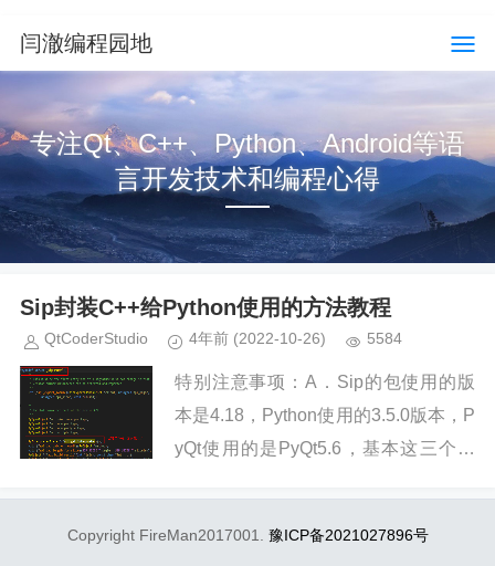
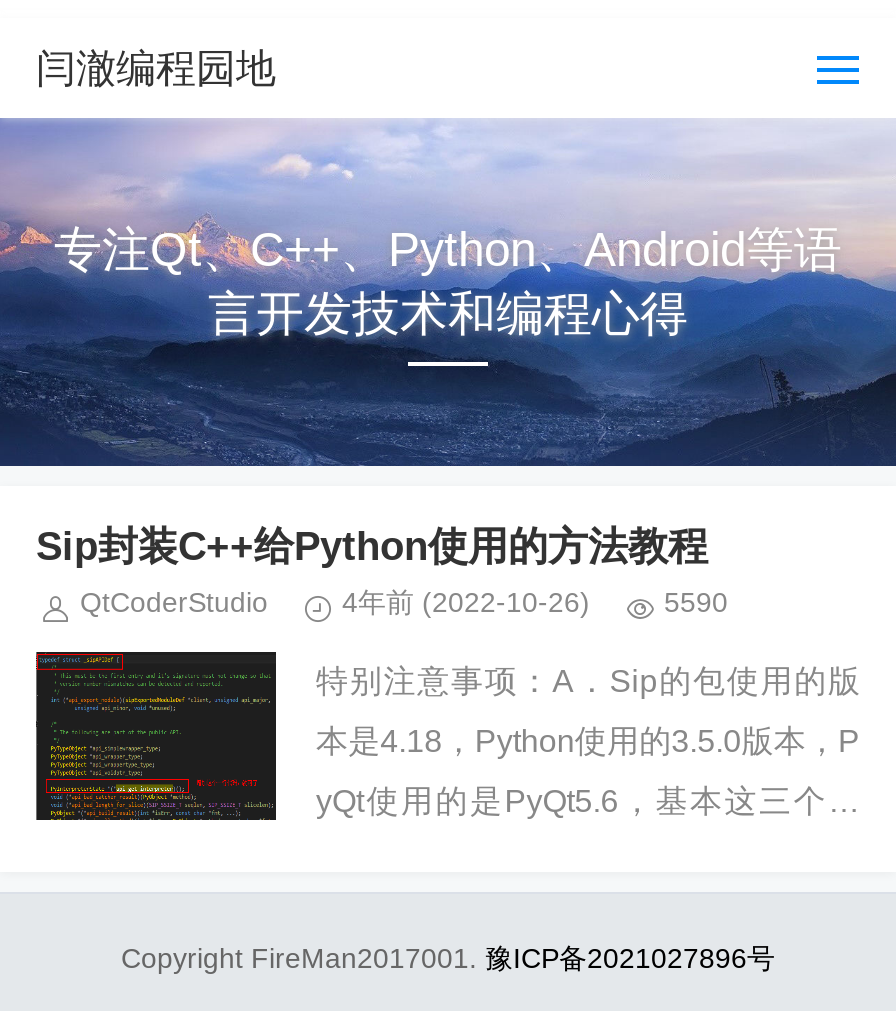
- 5584
+ 5590
